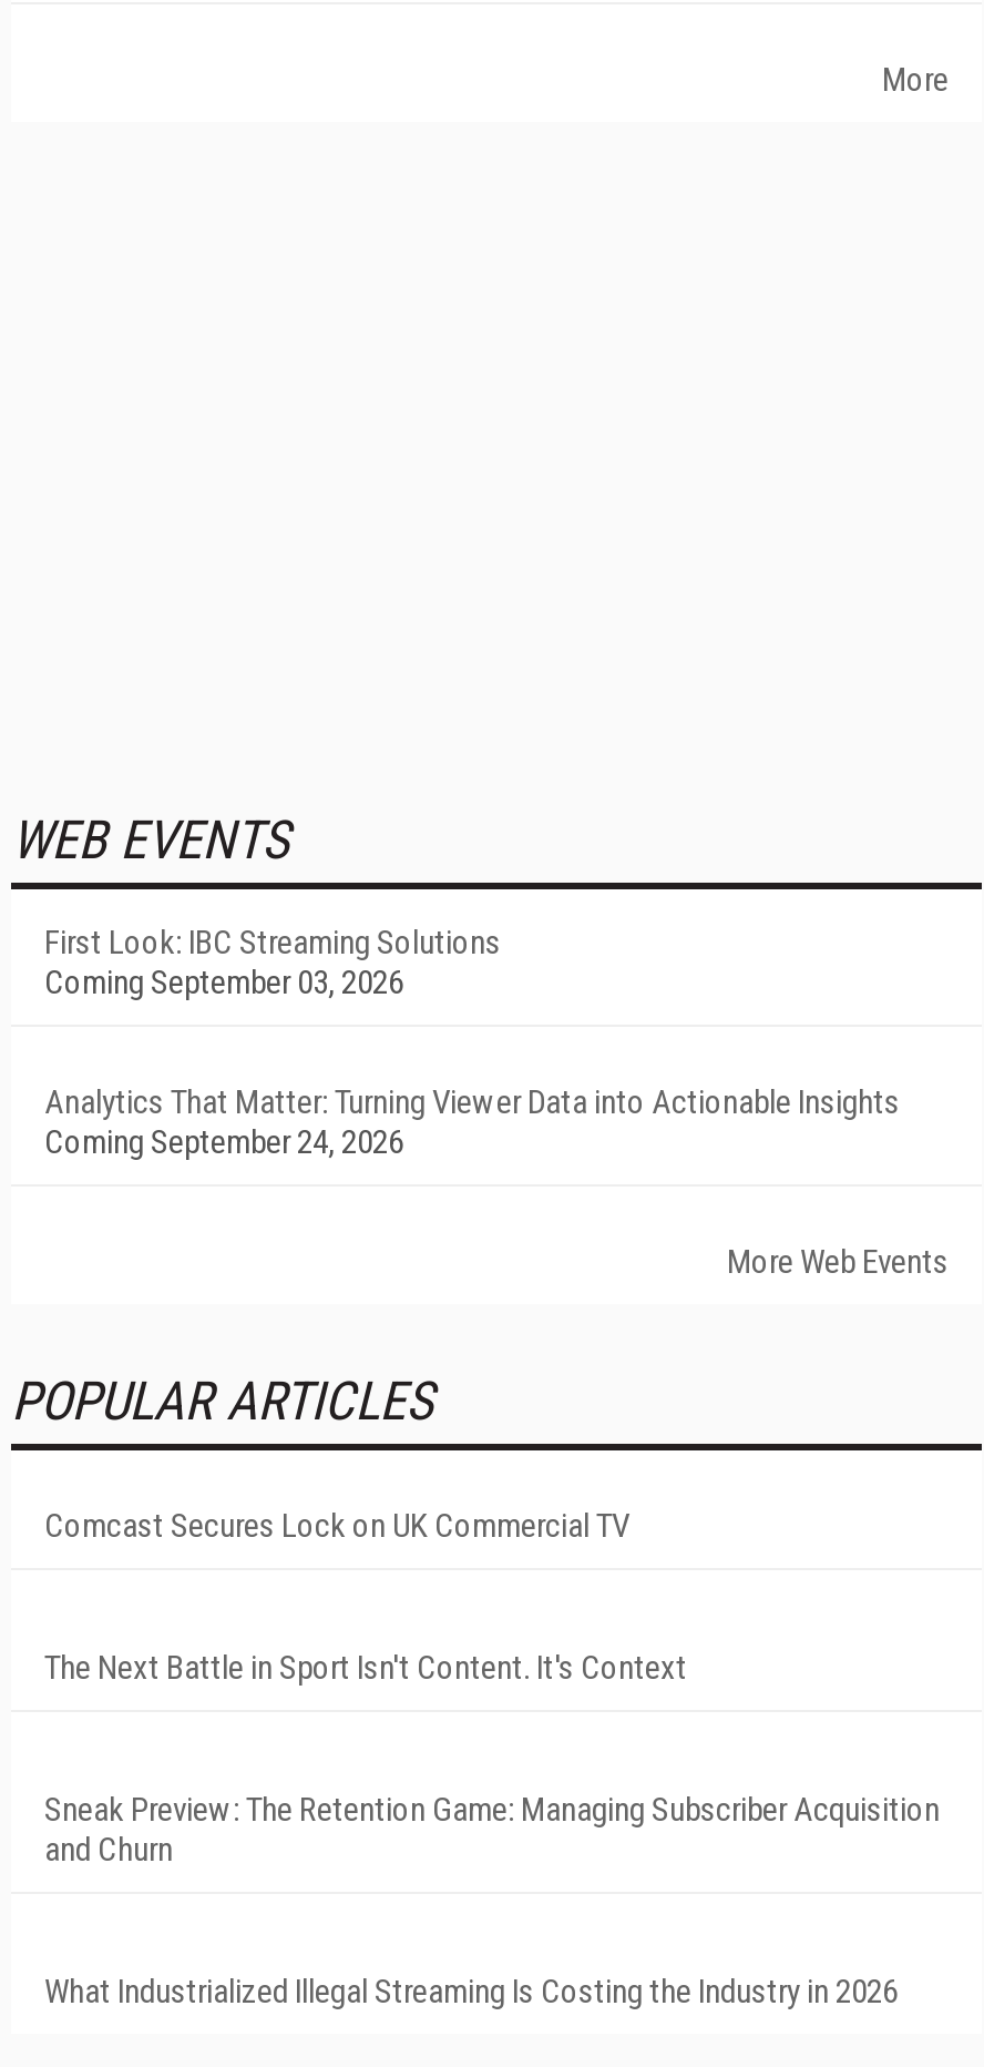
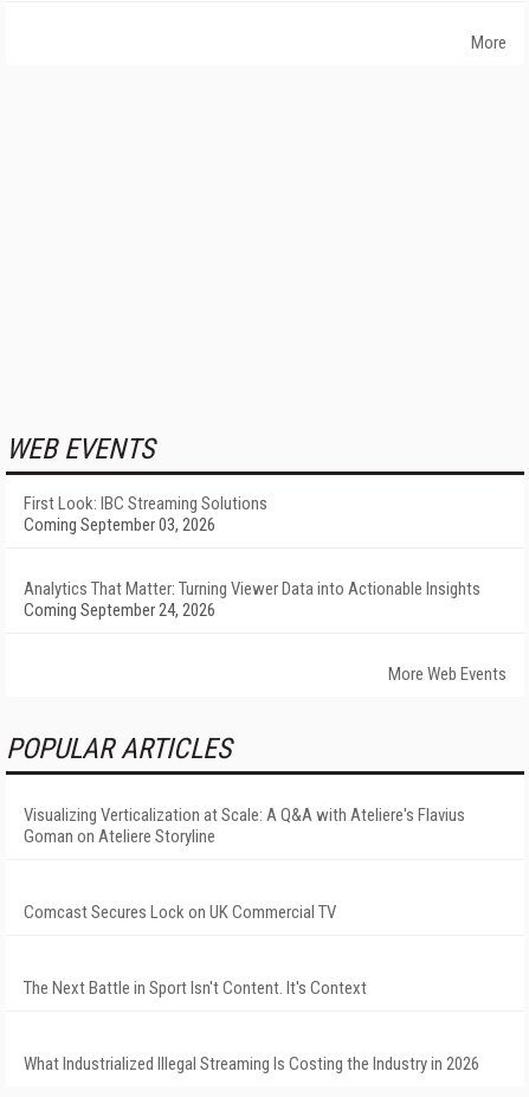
+ Visualizing Verticalization at Scale: A Q&A with Ateliere's Flavius
+ Goman on Ateliere Storyline

moved down: Comcast Secures Lock on UK Commercial TV | The Next Battle in Sport Isn't Content. It's Context

- Sneak Preview: The Retention Game: Managing Subscriber Acquisition
- and Churn
